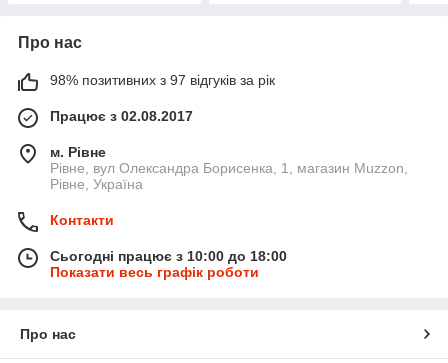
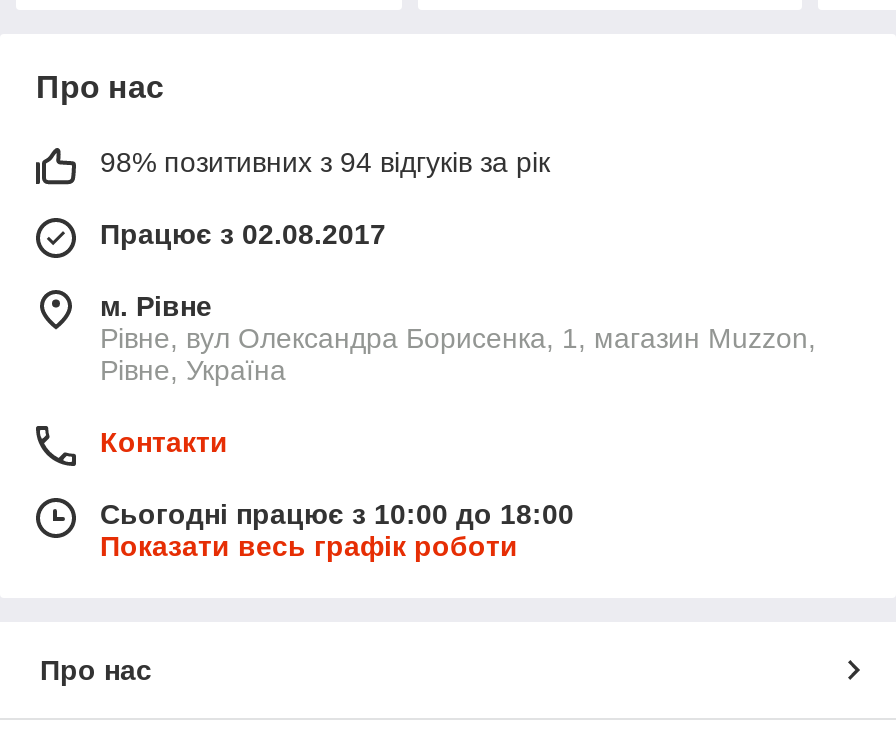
- 98% позитивних з 97 відгуків за рік
+ 98% позитивних з 94 відгуків за рік
